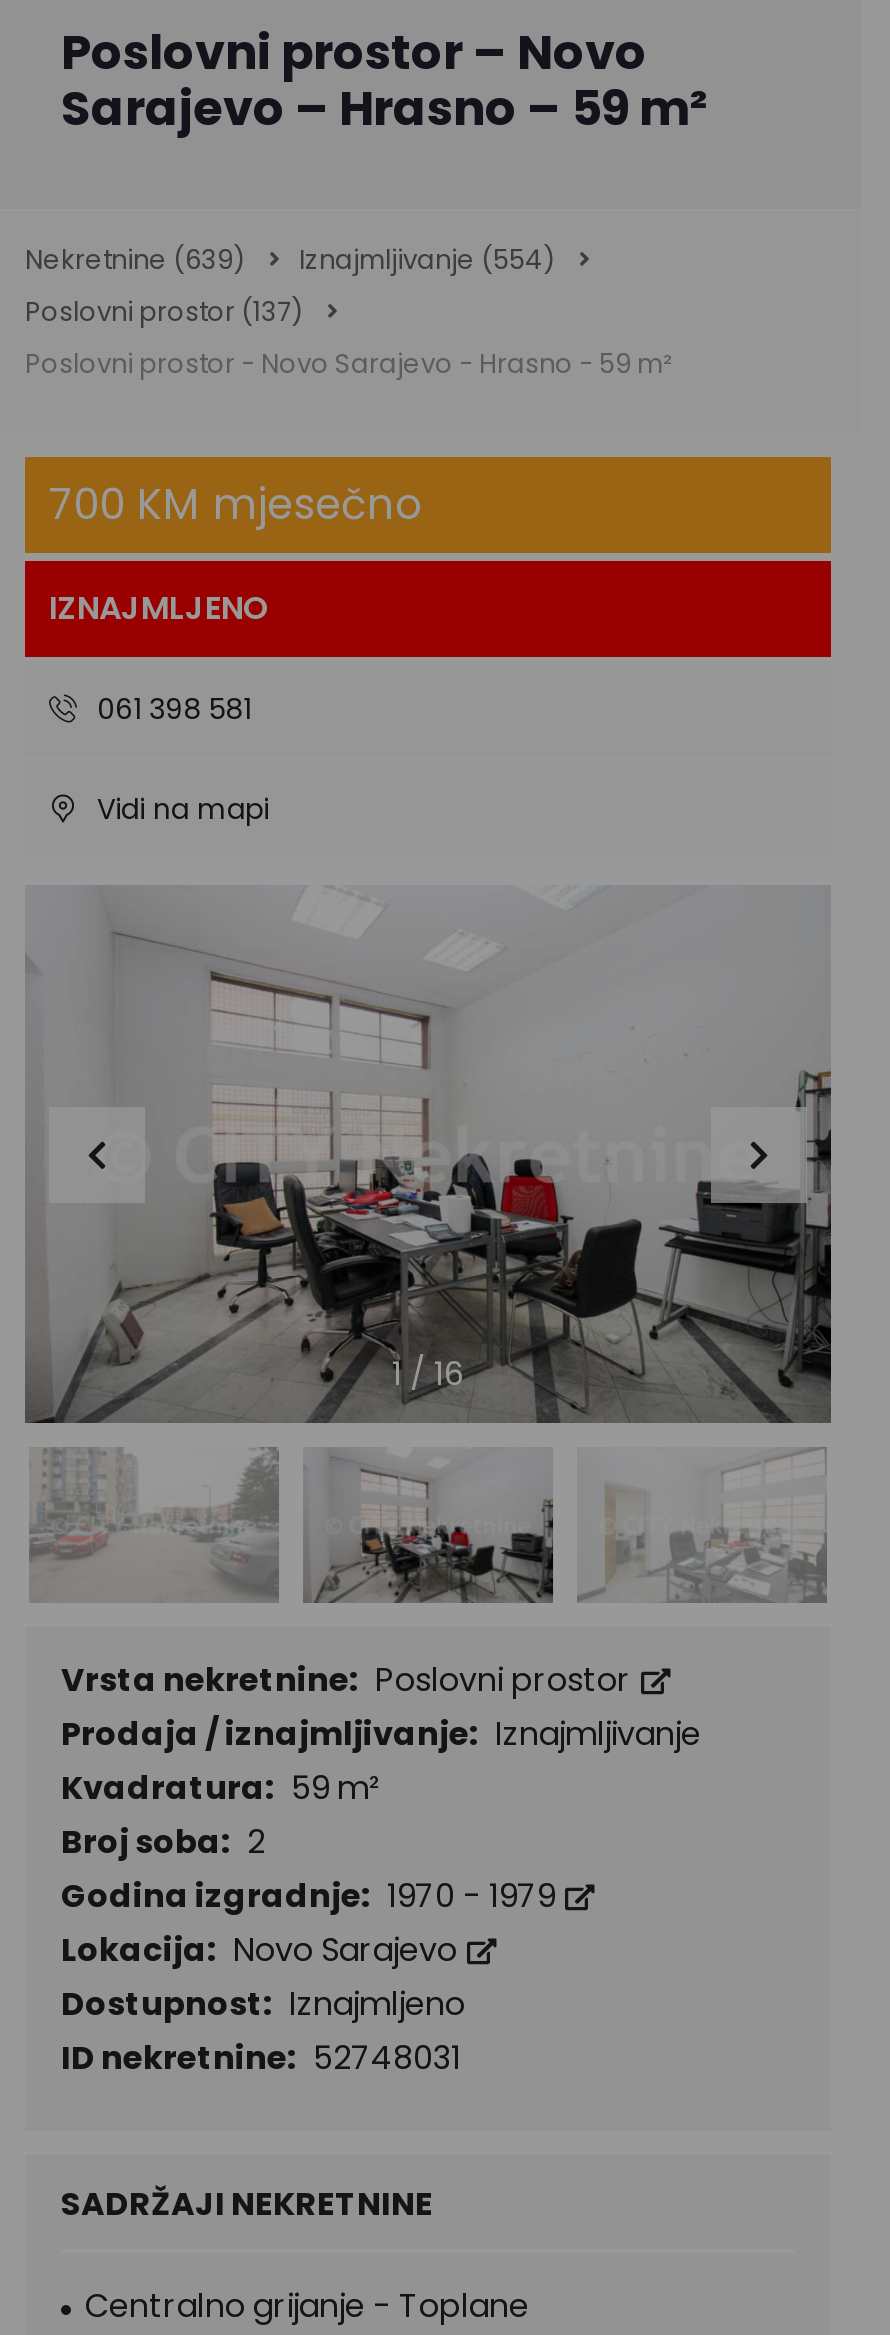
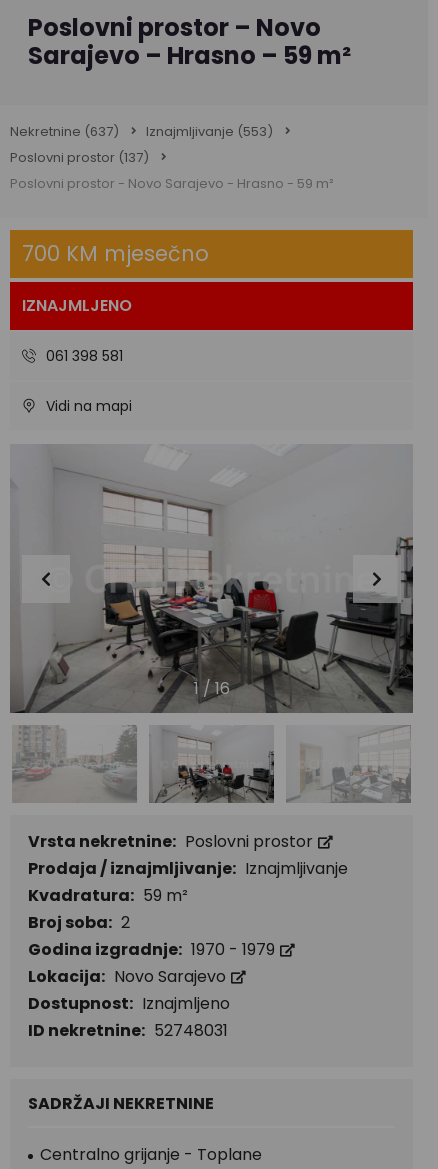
- Nekretnine (639)
+ Nekretnine (637)

- Iznajmljivanje (554)
+ Iznajmljivanje (553)
